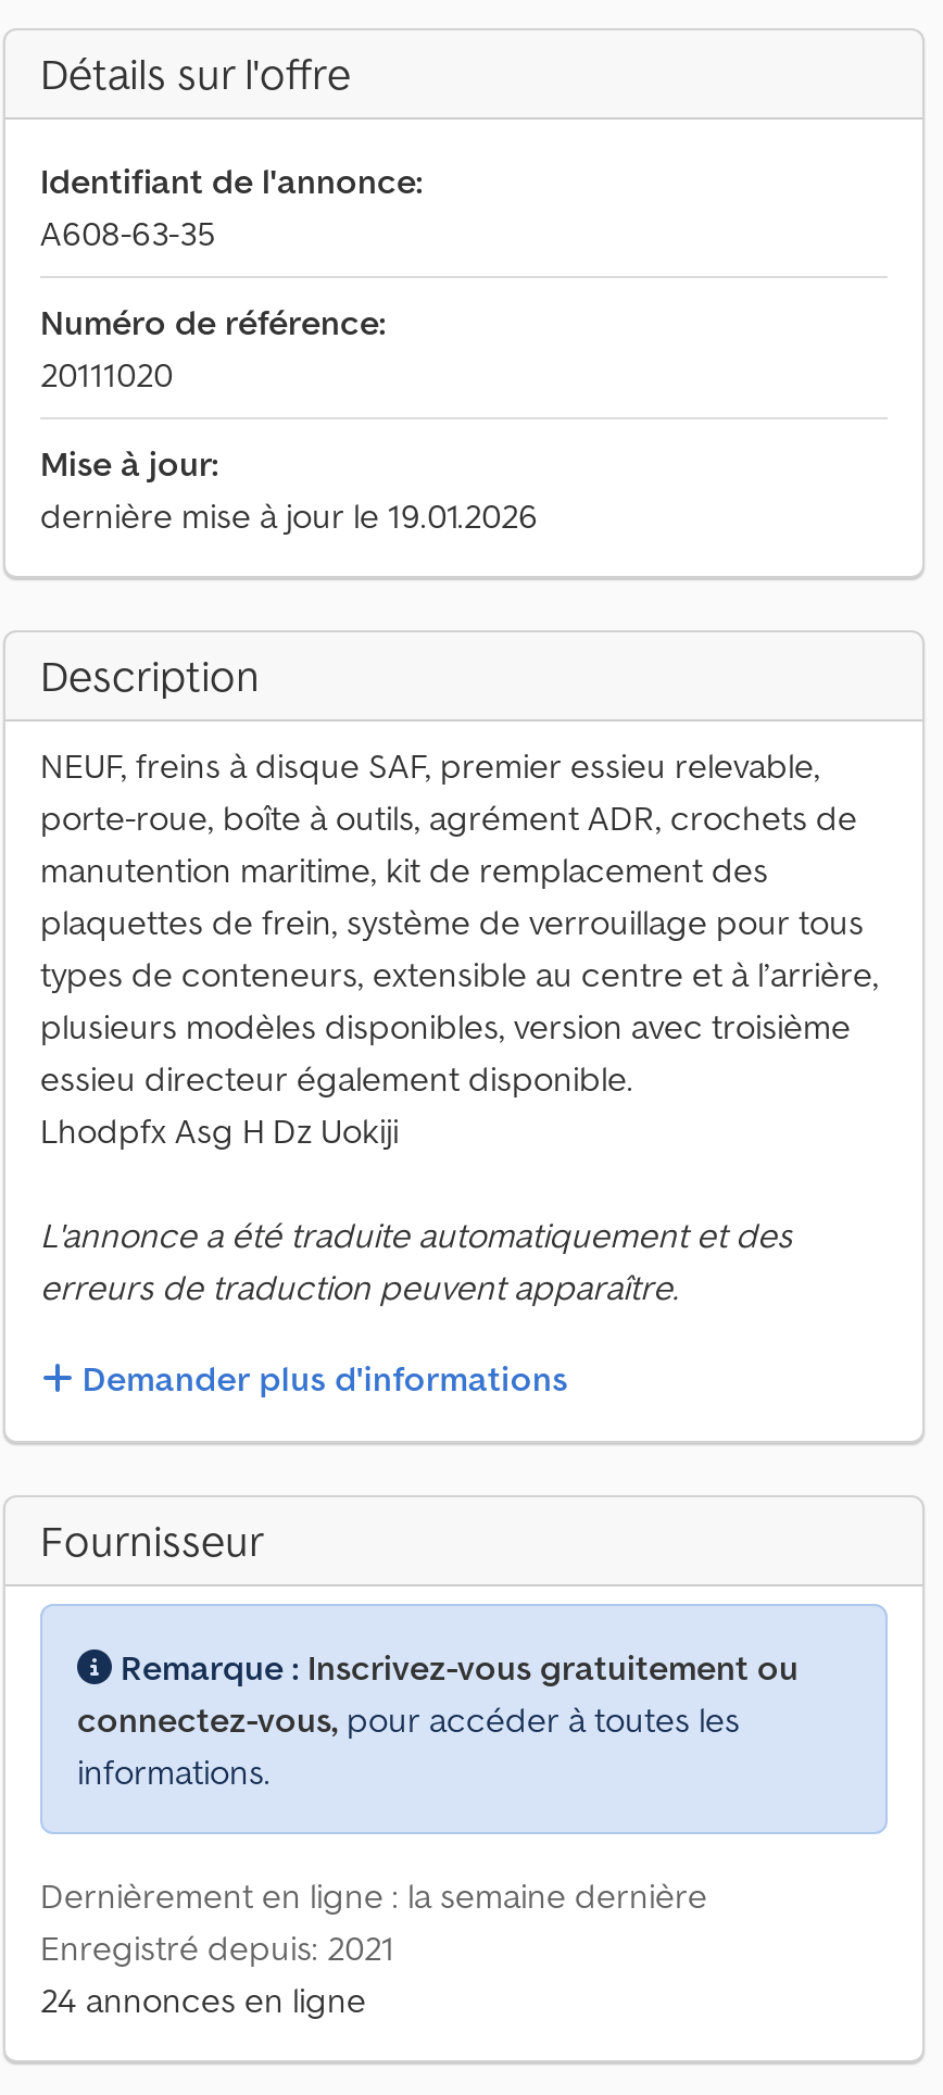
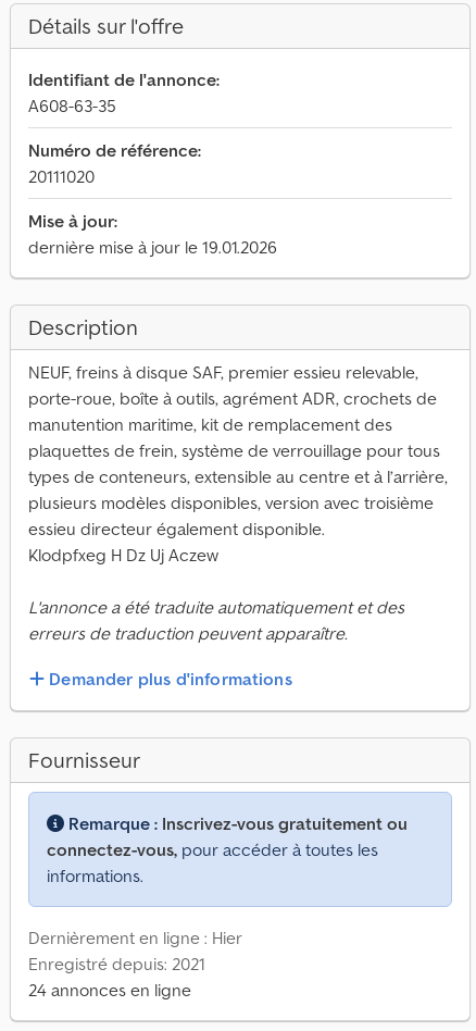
- Lhodpfx Asg H Dz Uokiji
+ Klodpfxeg H Dz Uj Aczew

- Dernièrement en ligne : la semaine dernière
+ Dernièrement en ligne : Hier
